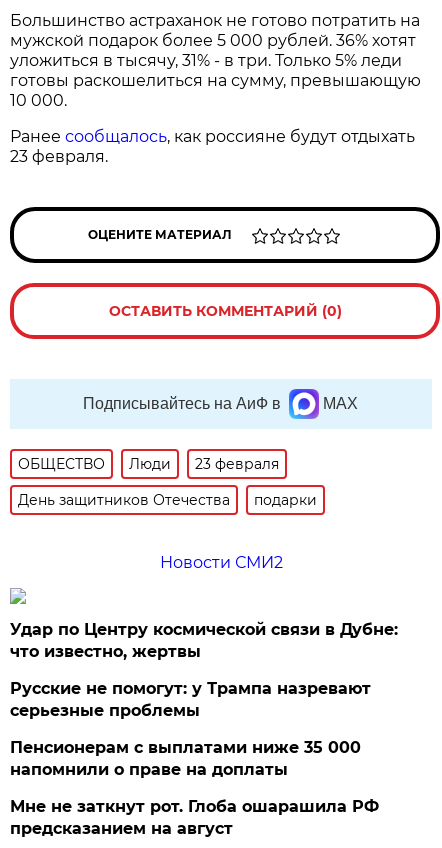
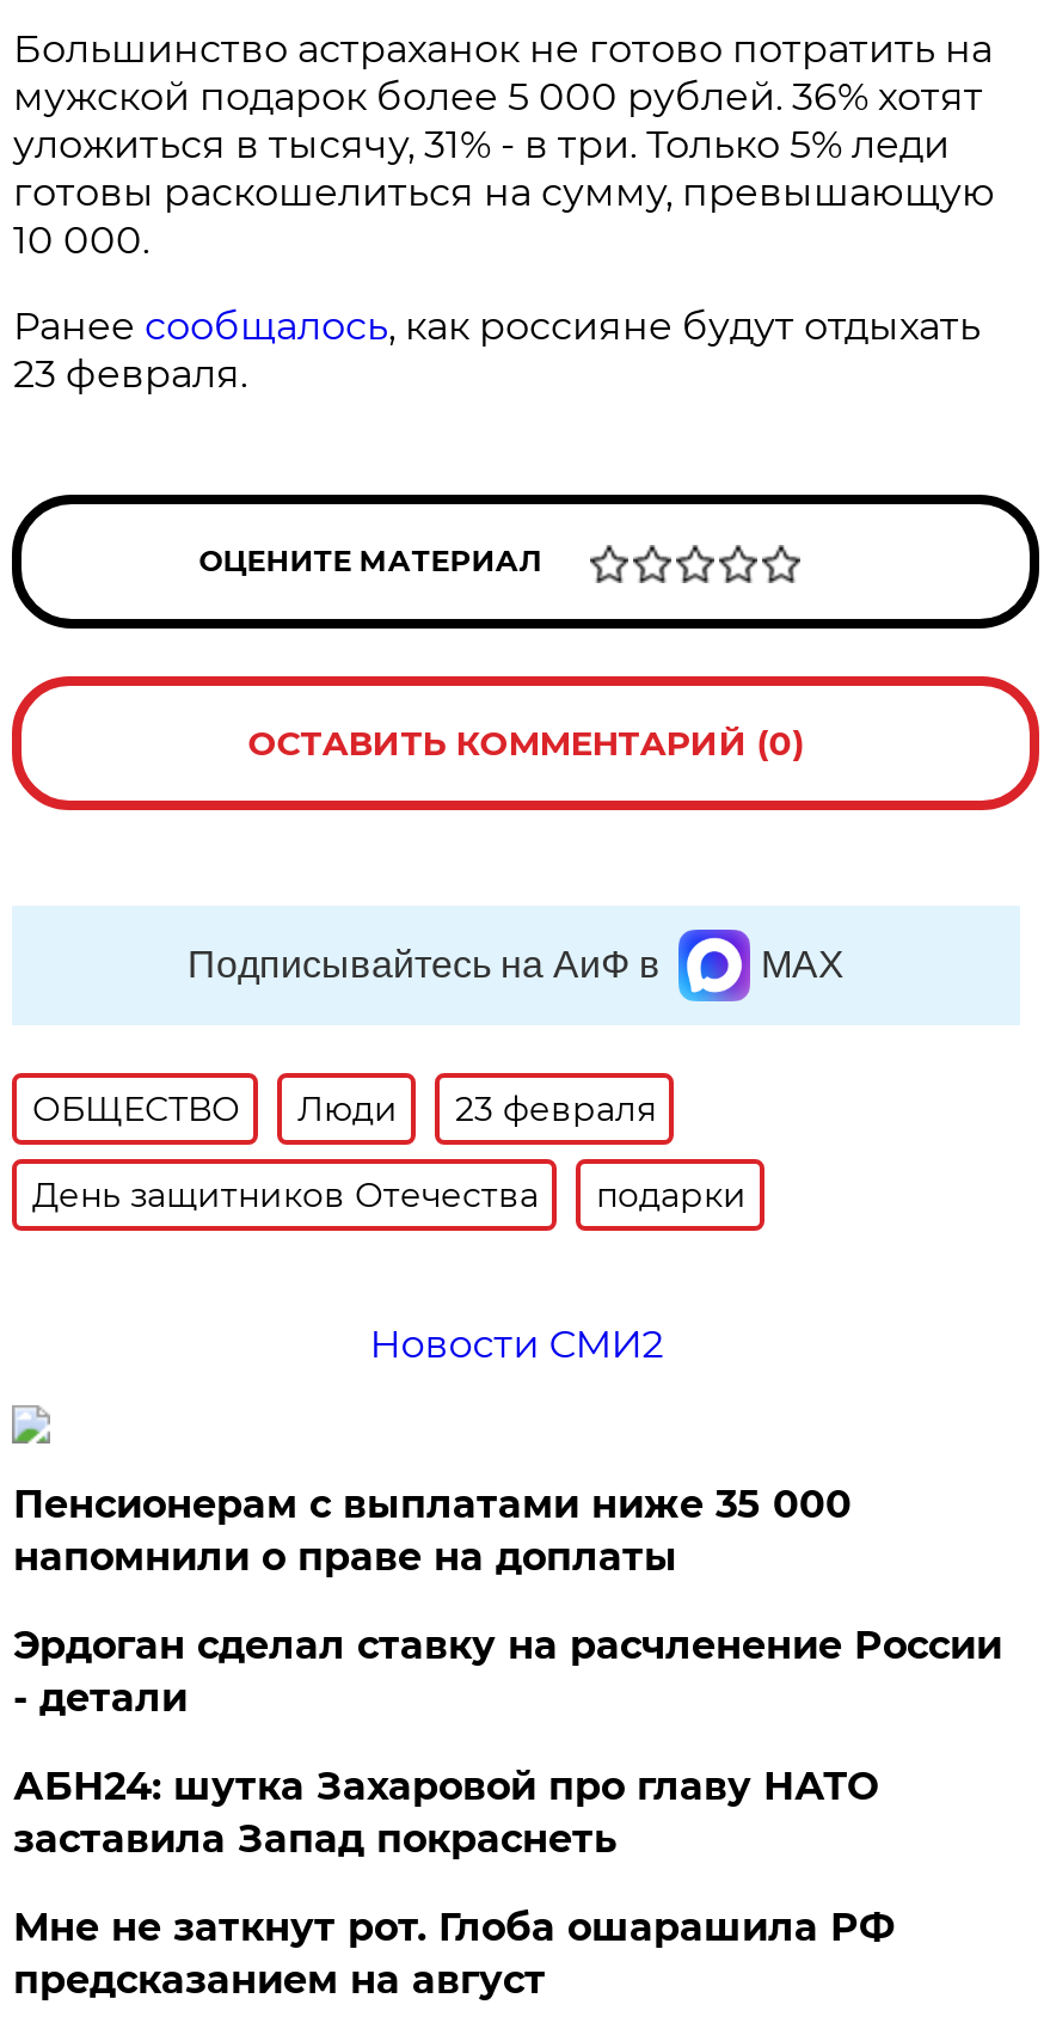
- Удар по Центру космической связи в Дубне:
- что известно, жертвы
- Русские не помогут: у Трампа назревают
- серьезные проблемы

moved up: Пенсионерам с выплатами ниже 35 000 | напомнили о праве на доплаты

+ Эрдоган сделал ставку на расчленение России
+ - детали
+ АБН24: шутка Захаровой про главу НАТО
+ заставила Запад покраснеть
